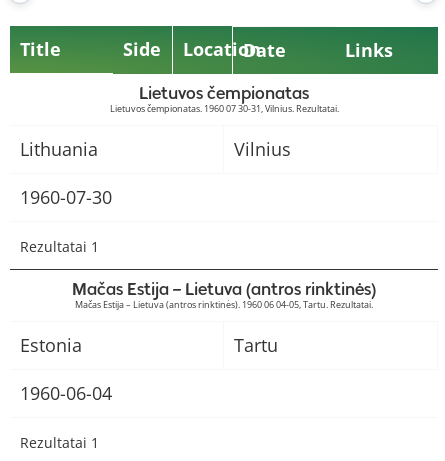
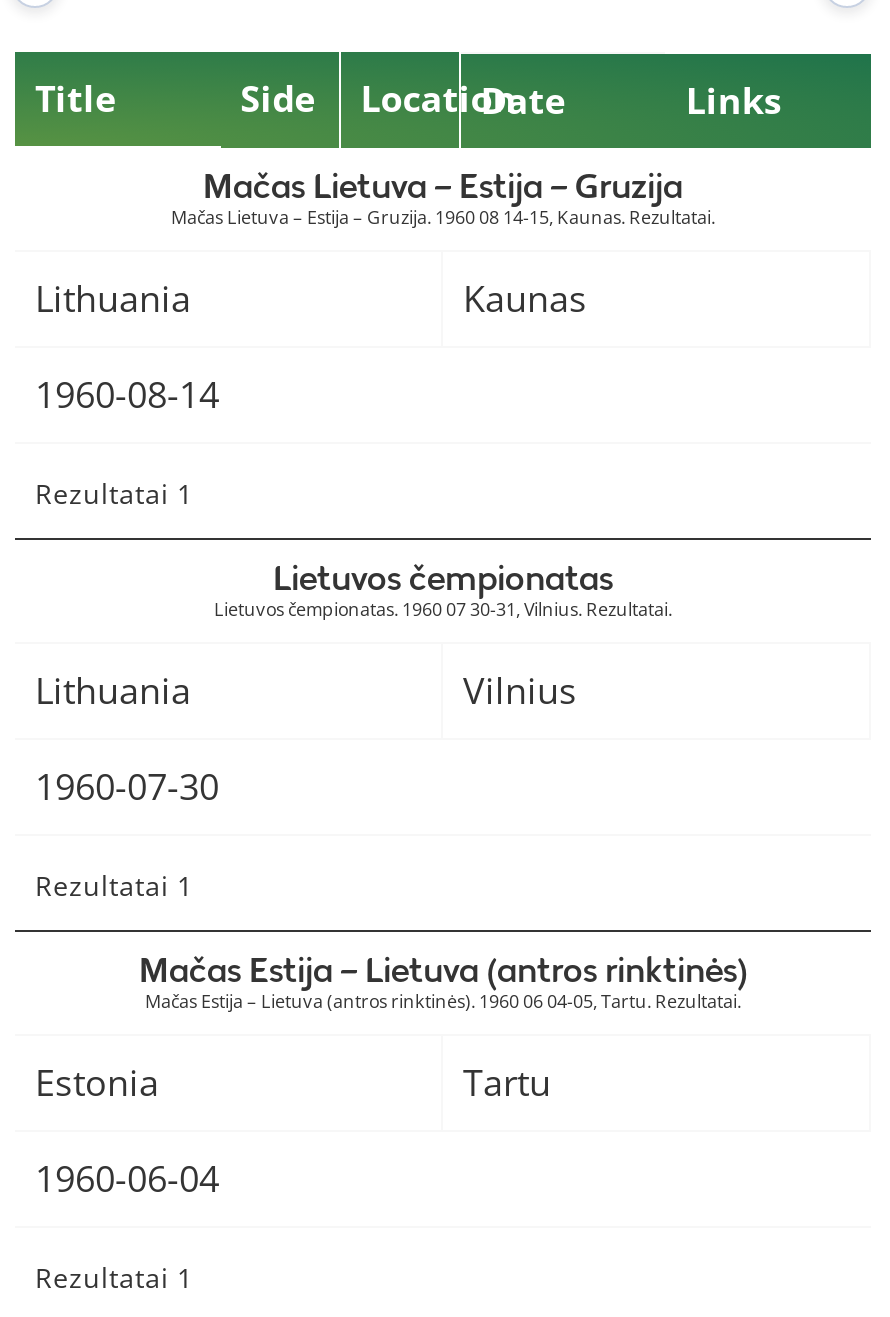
+ Mačas Lietuva – Estija – Gruzija
+ Mačas Lietuva – Estija – Gruzija. 1960 08 14-15, Kaunas. Rezultatai.
+ Lithuania
+ Kaunas
+ 1960-08-14
+ Rezultatai 1
